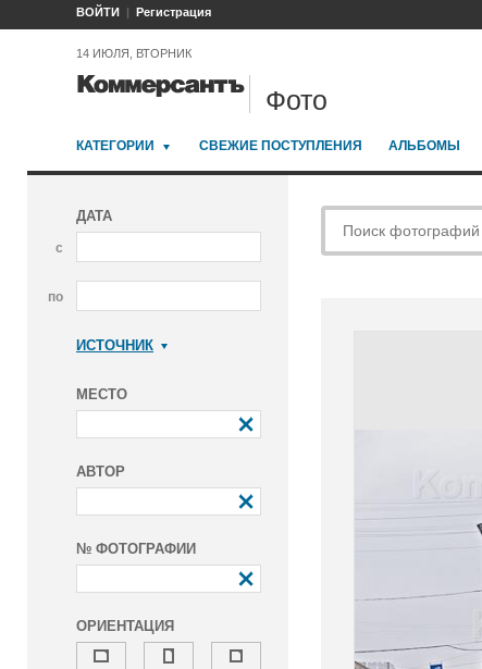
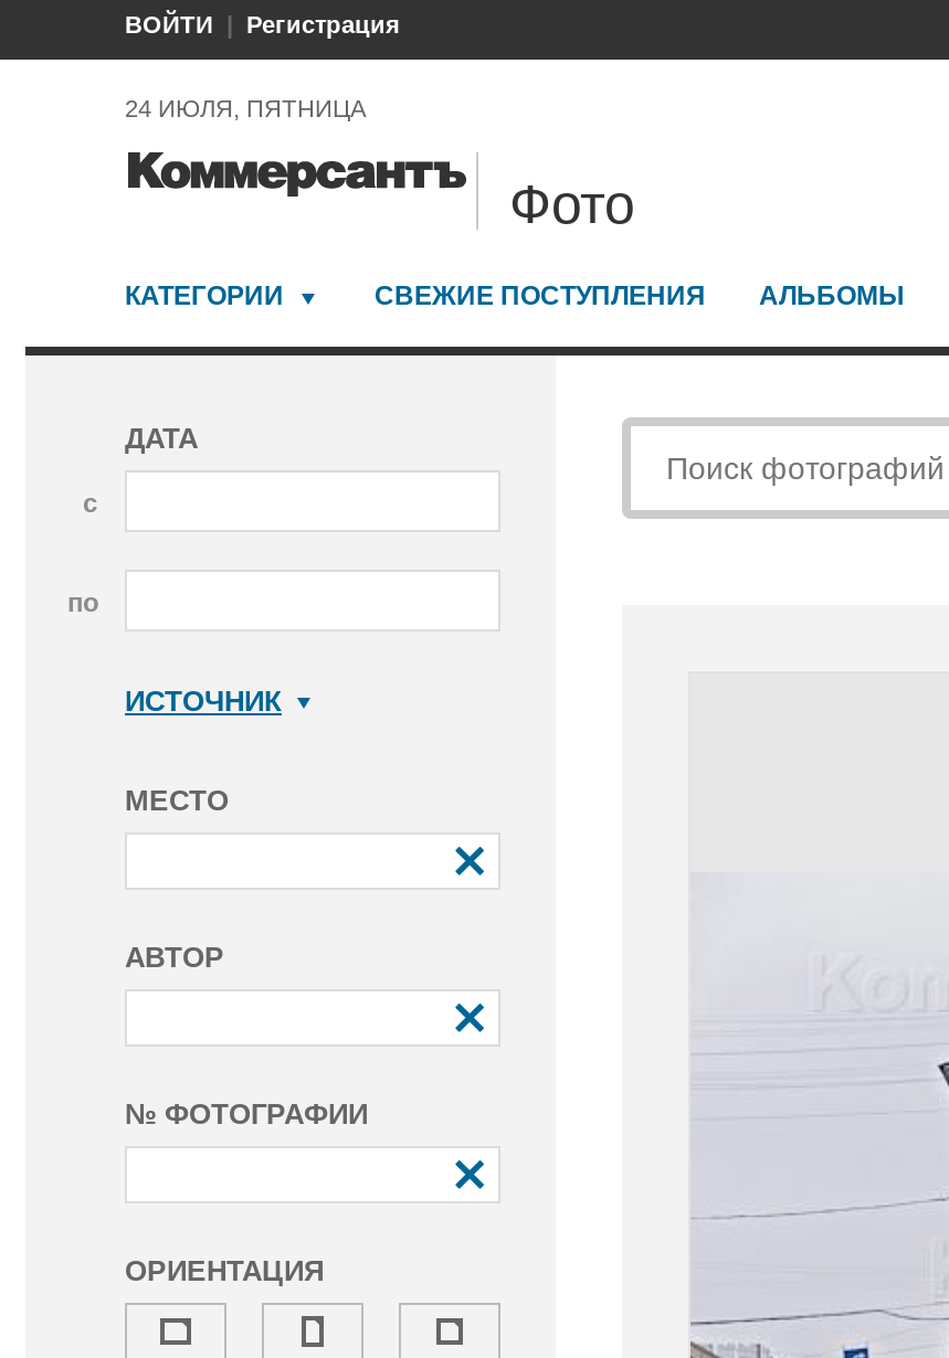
- 14 ИЮЛЯ, ВТОРНИК
+ 24 ИЮЛЯ, ПЯТНИЦА
